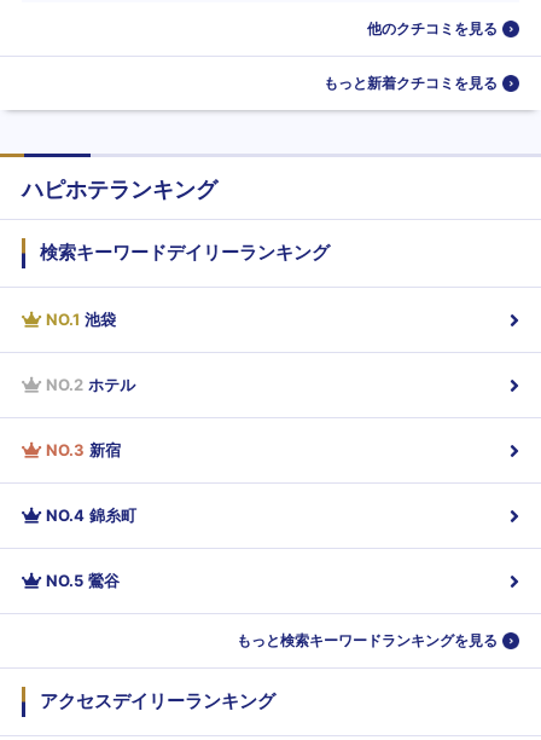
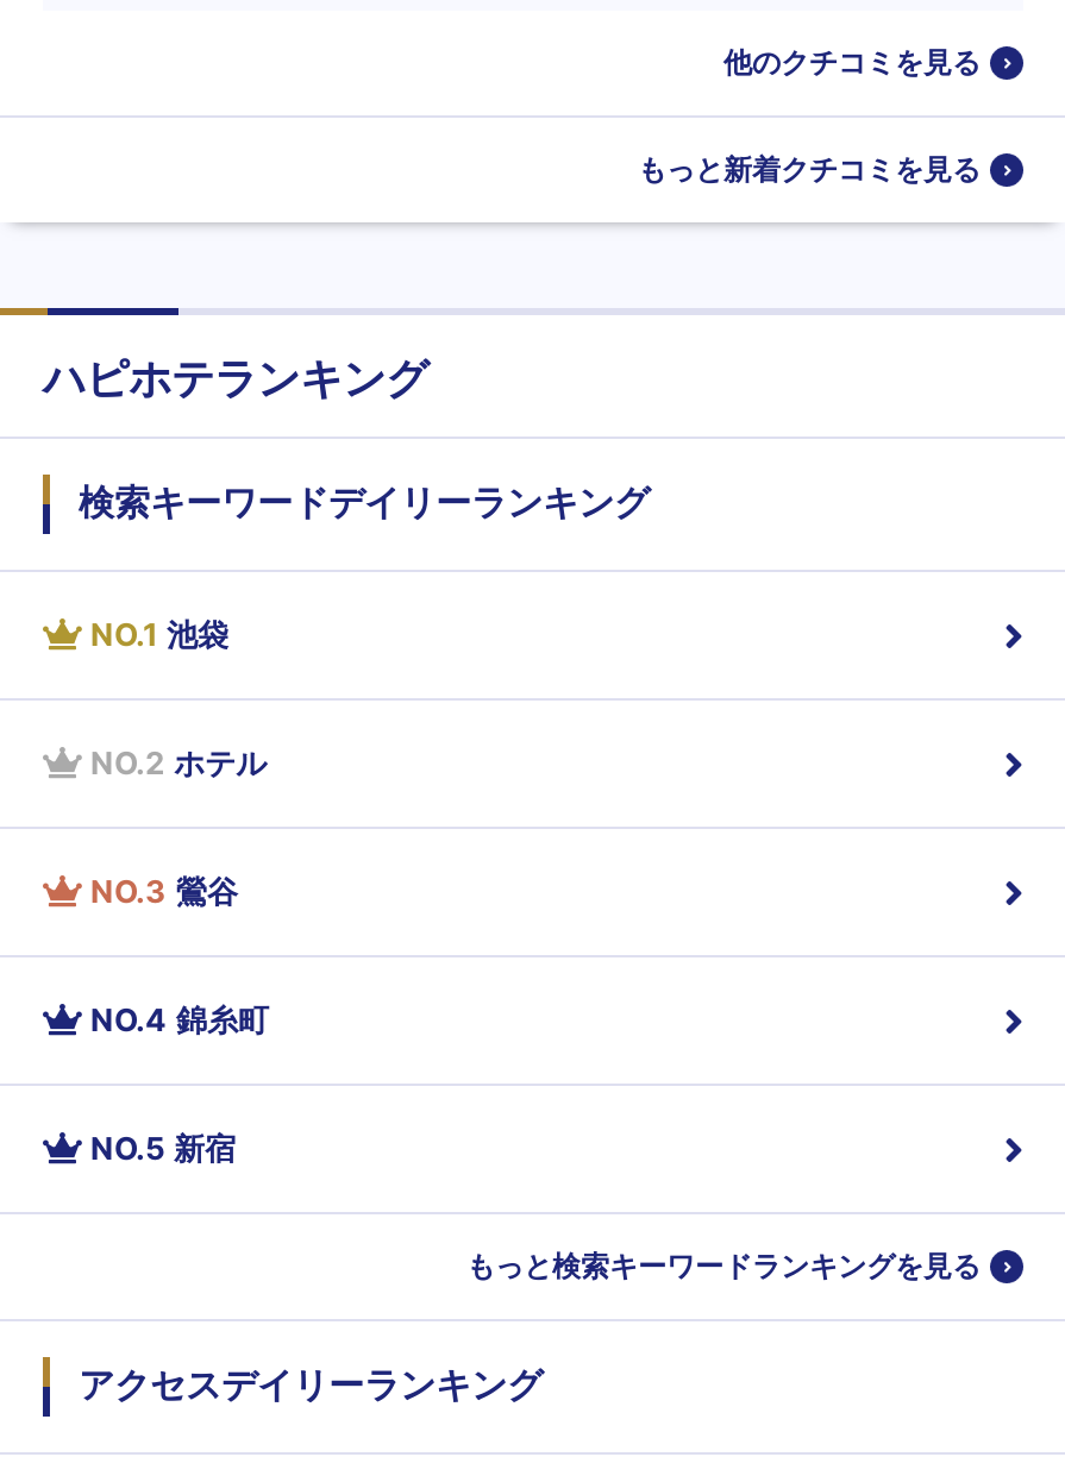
- NO.3 新宿
+ NO.3 鶯谷

- NO.5 鶯谷
+ NO.5 新宿
